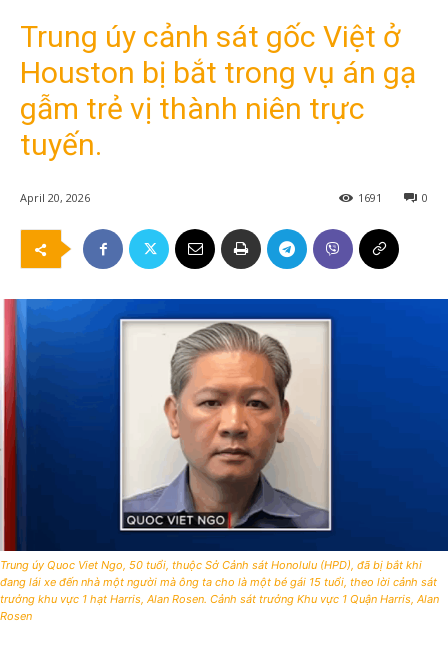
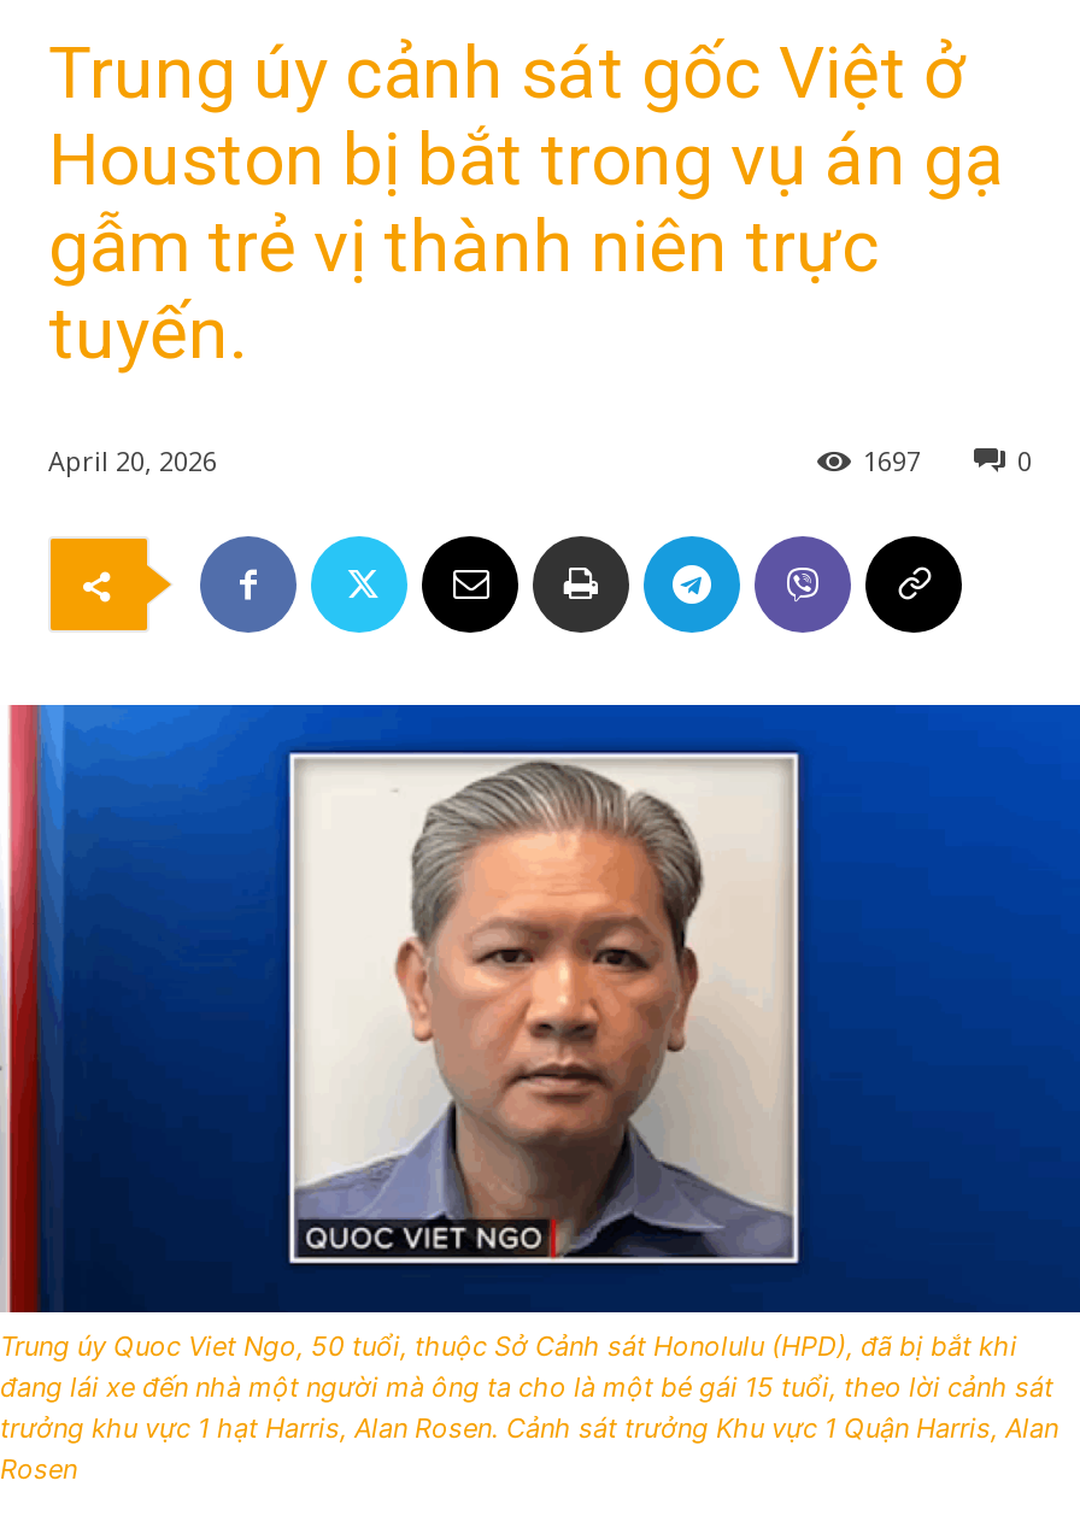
- 1691
+ 1697
